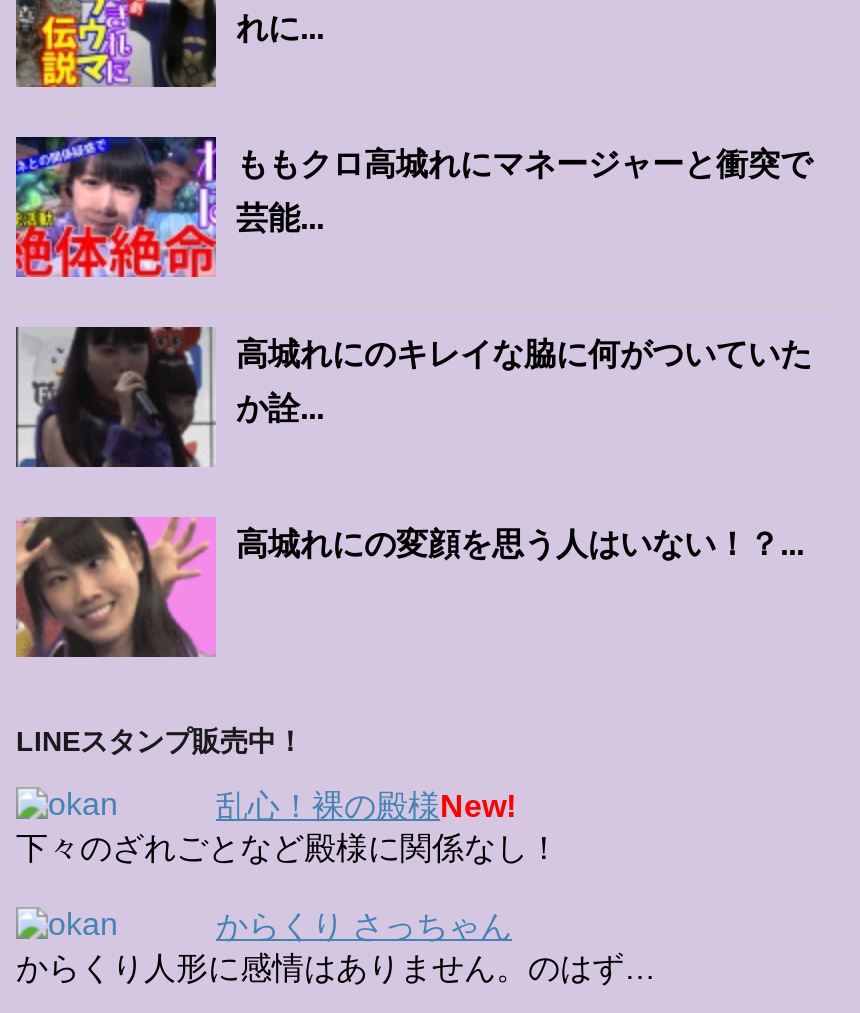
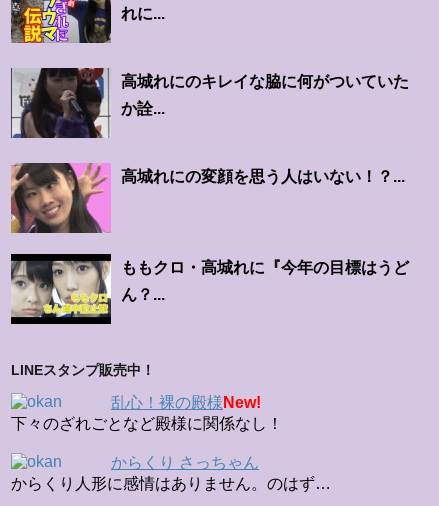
- [image]
- ももクロ高城れにマネージャーと衝突で
- 芸能...

moved up: [image] | 高城れにのキレイな脇に何がついていた | 高城れにの変顔を思う人はいない！？...

moved up: [image]

+ [image]
+ ももクロ・高城れに『今年の目標はうど
+ ん？...
